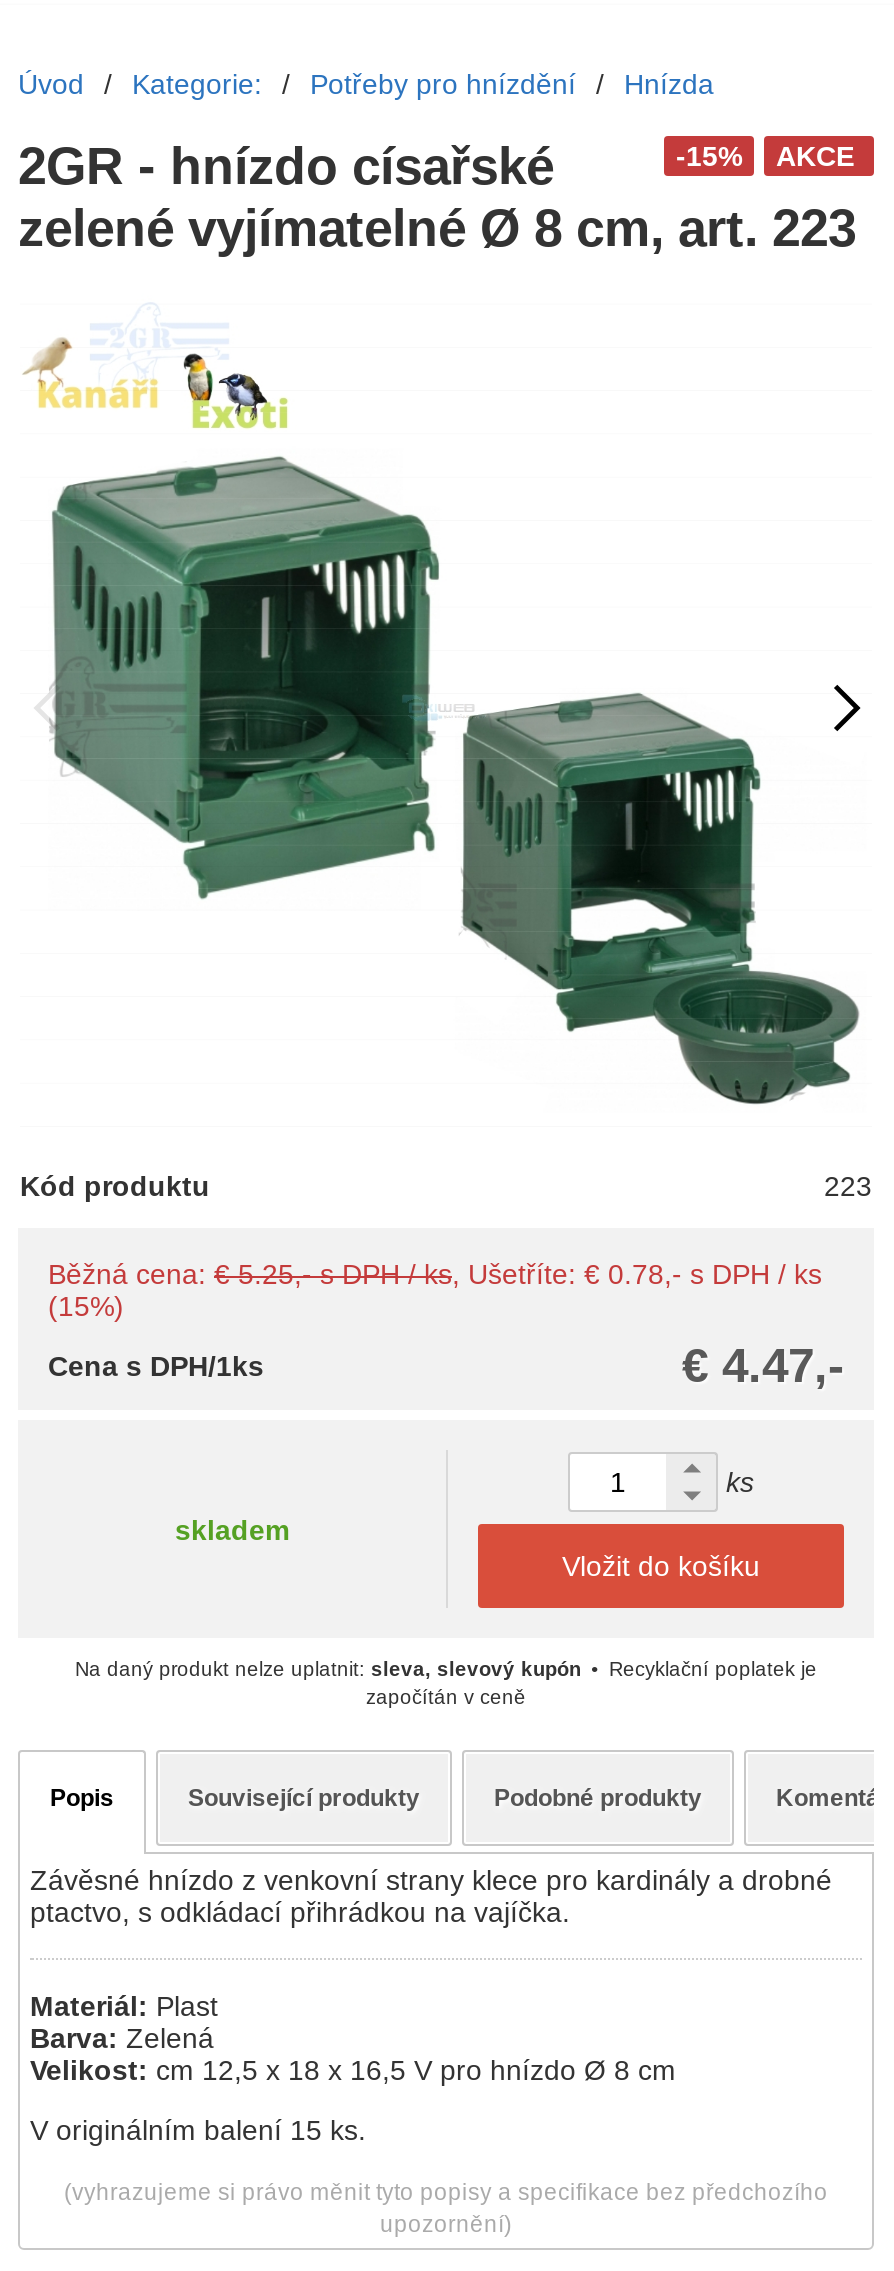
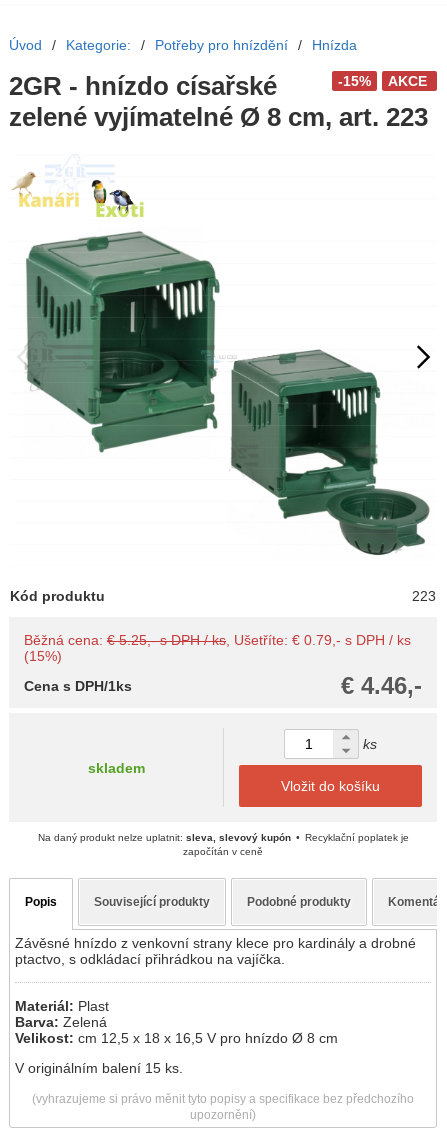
- Běžná cena: € 5.25,- s DPH / ks, Ušetříte: € 0.78,- s DPH / ks
+ Běžná cena: € 5.25,- s DPH / ks, Ušetříte: € 0.79,- s DPH / ks

- € 4.47,-
+ € 4.46,-
